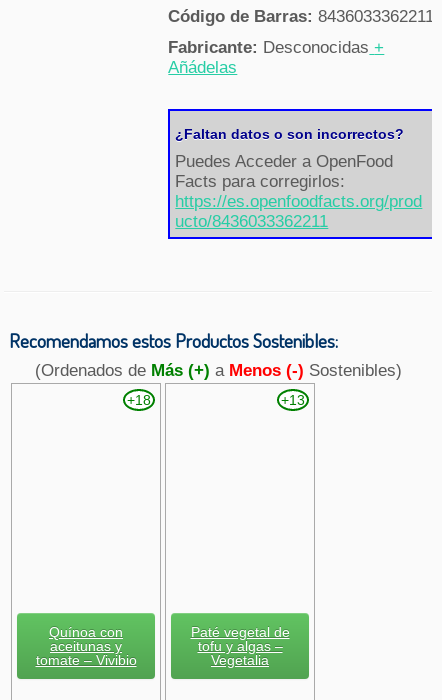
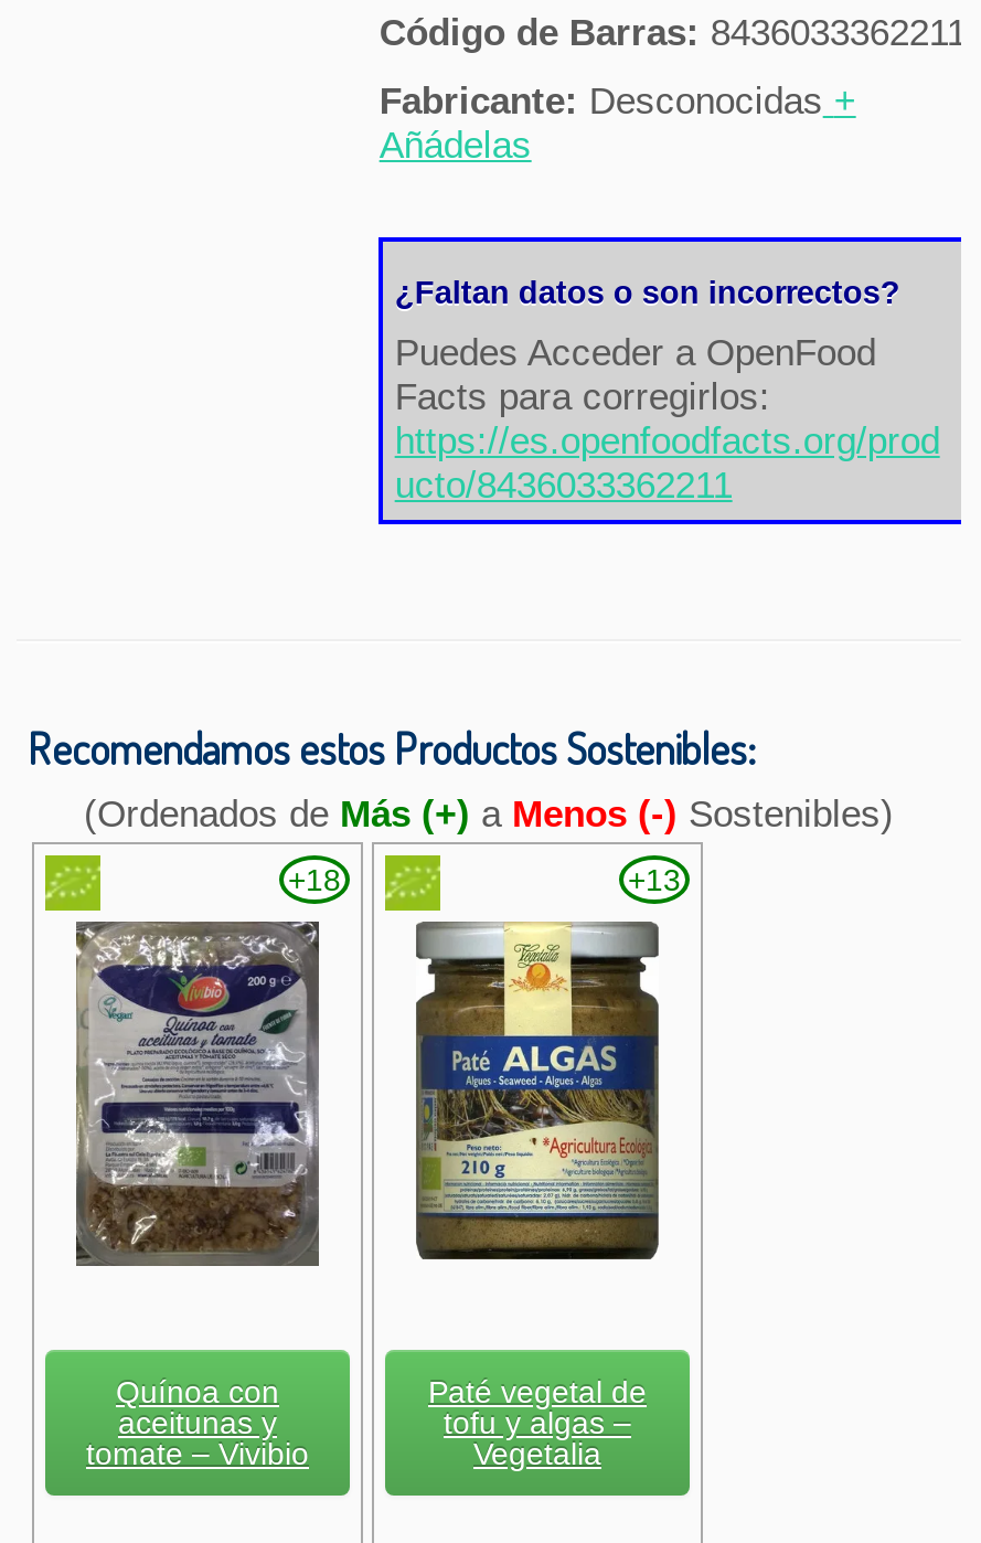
+ [image]

+ [image]
